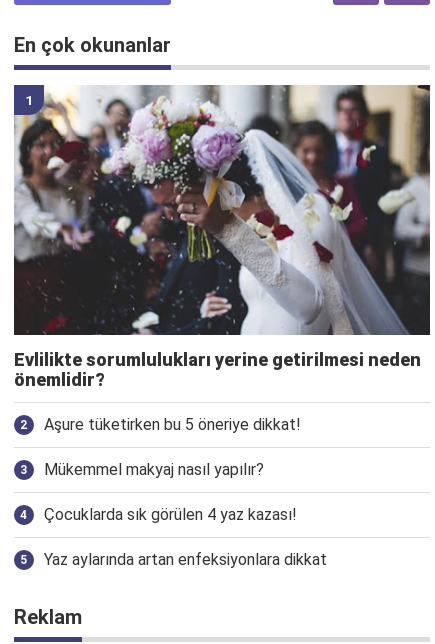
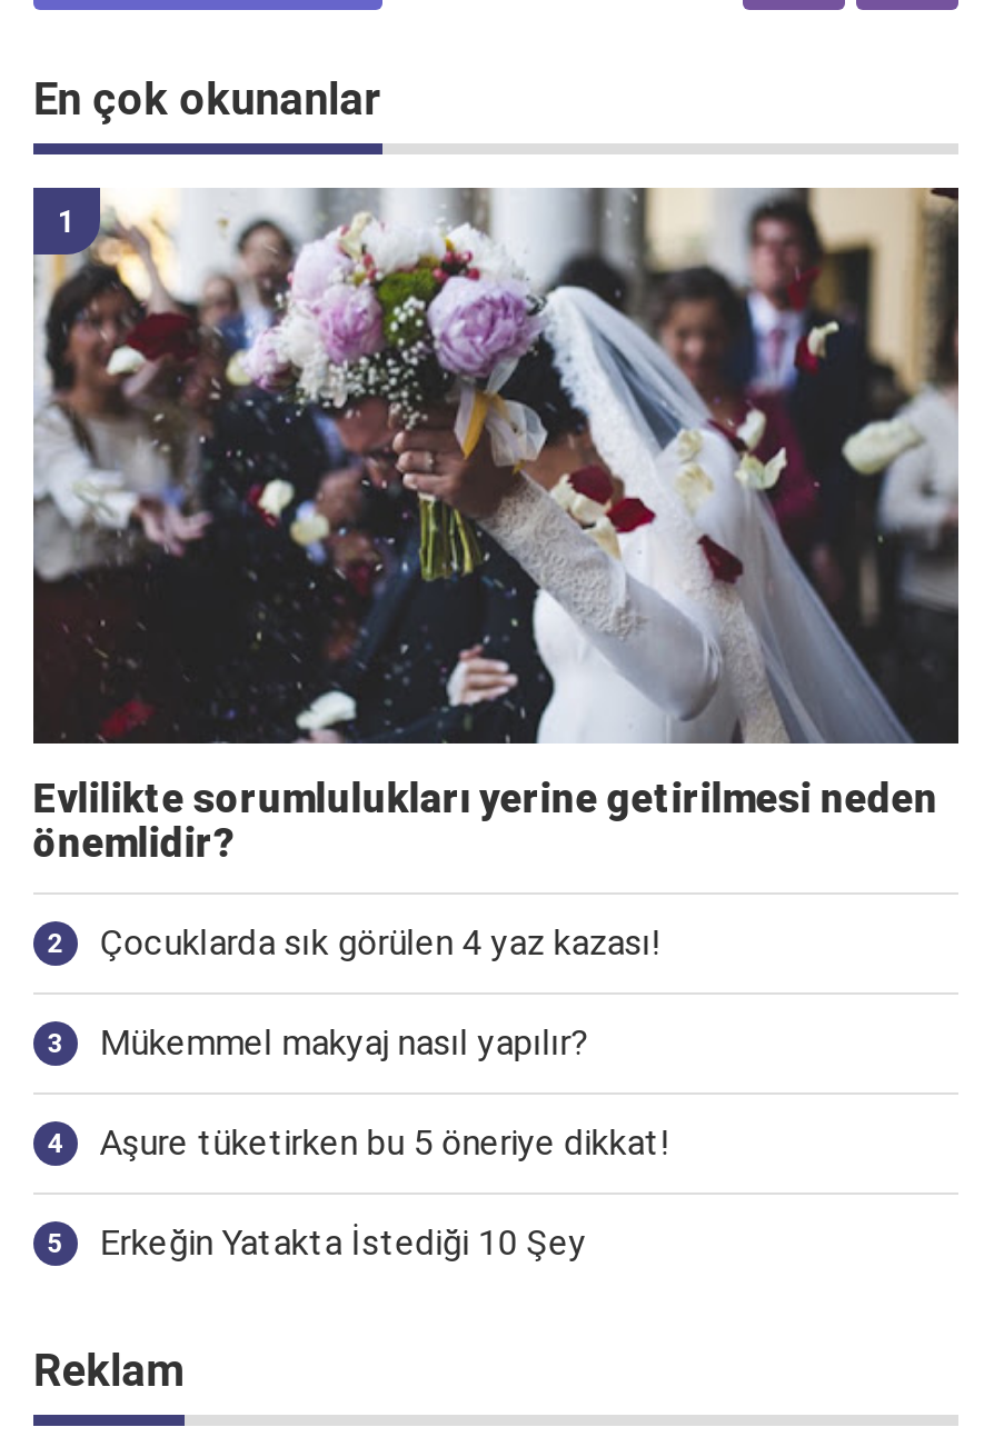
moved down: Aşure tüketirken bu 5 öneriye dikkat!

moved up: Mükemmel makyaj nasıl yapılır? | Çocuklarda sık görülen 4 yaz kazası!

- Yaz aylarında artan enfeksiyonlara dikkat
+ Erkeğin Yatakta İstediği 10 Şey
